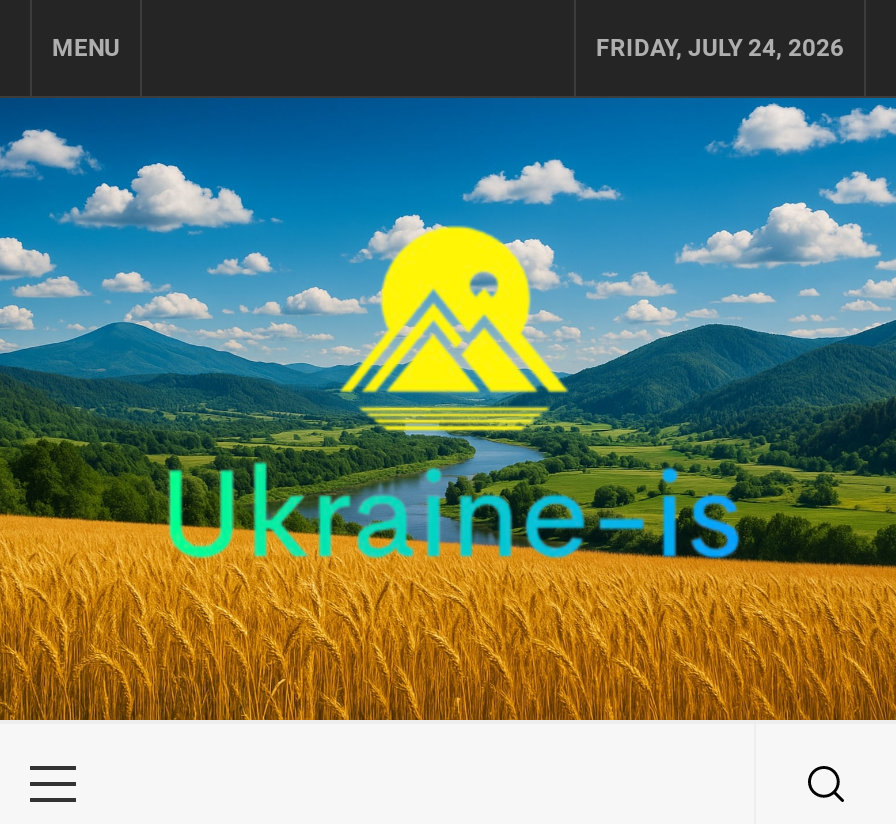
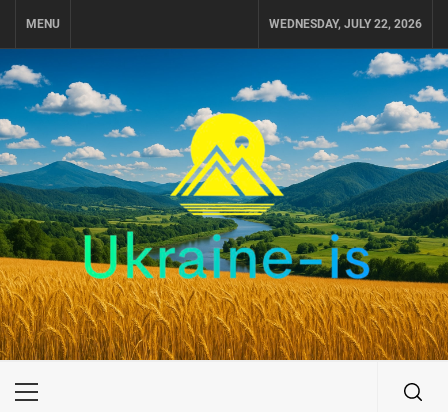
- FRIDAY, JULY 24, 2026
+ WEDNESDAY, JULY 22, 2026
